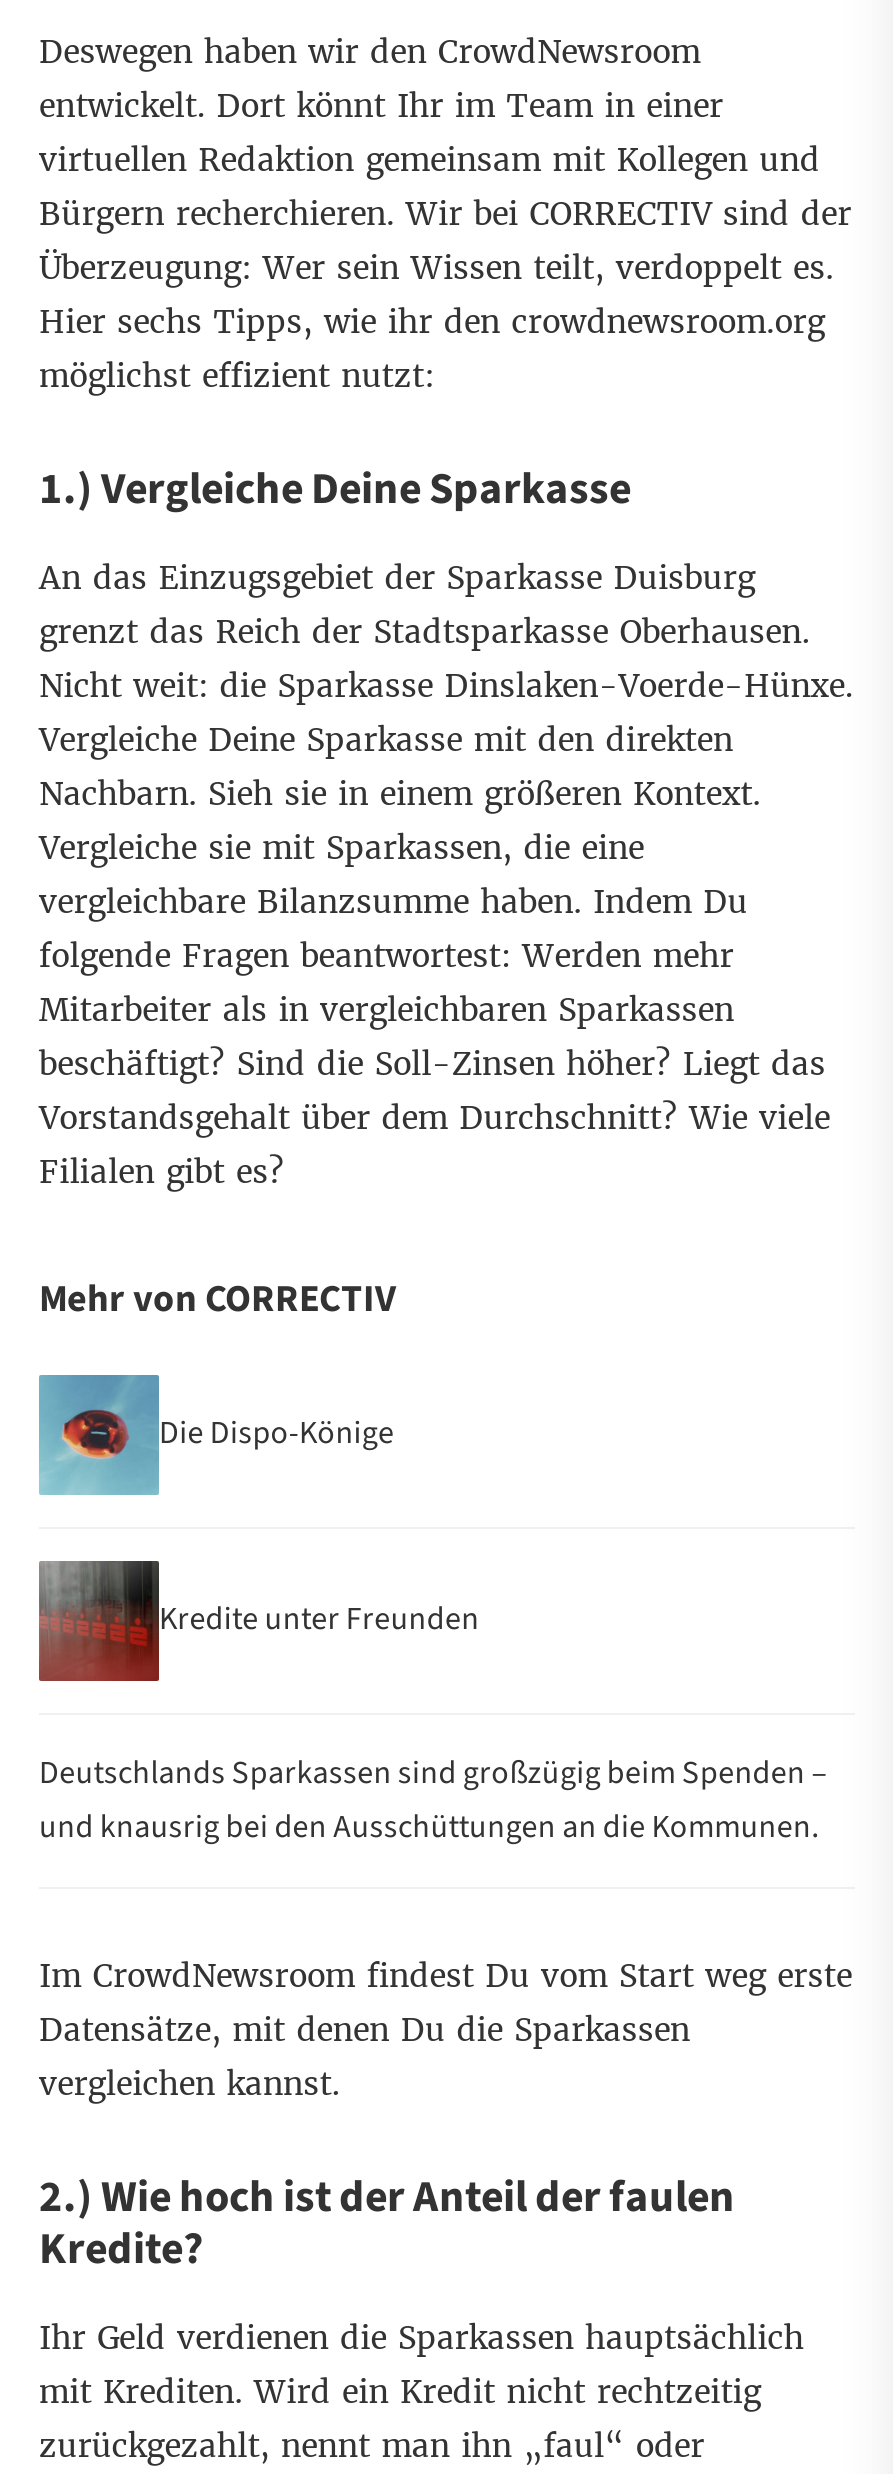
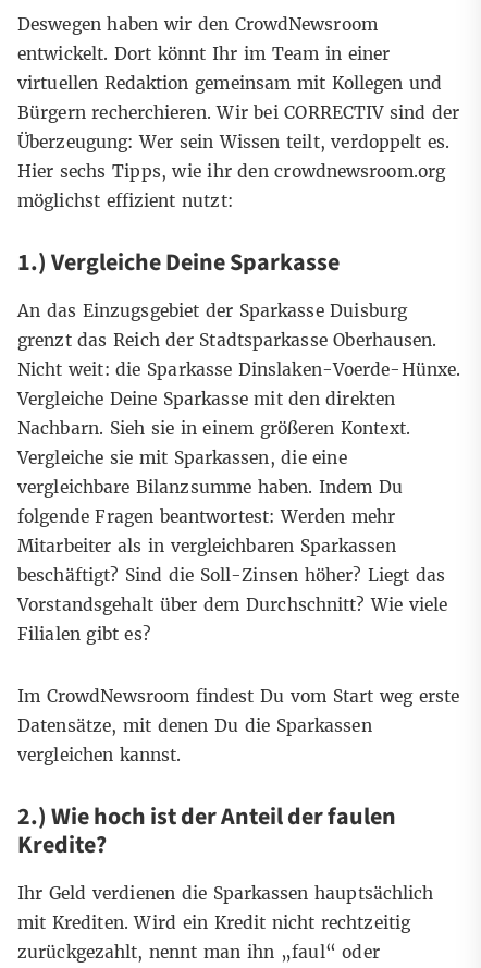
- [image]
- Mehr von CORRECTIV
- Die Dispo-Könige

- [image]
- Kredite unter Freunden
- Deutschlands Sparkassen sind großzügig beim Spenden –
- und knausrig bei den Ausschüttungen an die Kommunen.
